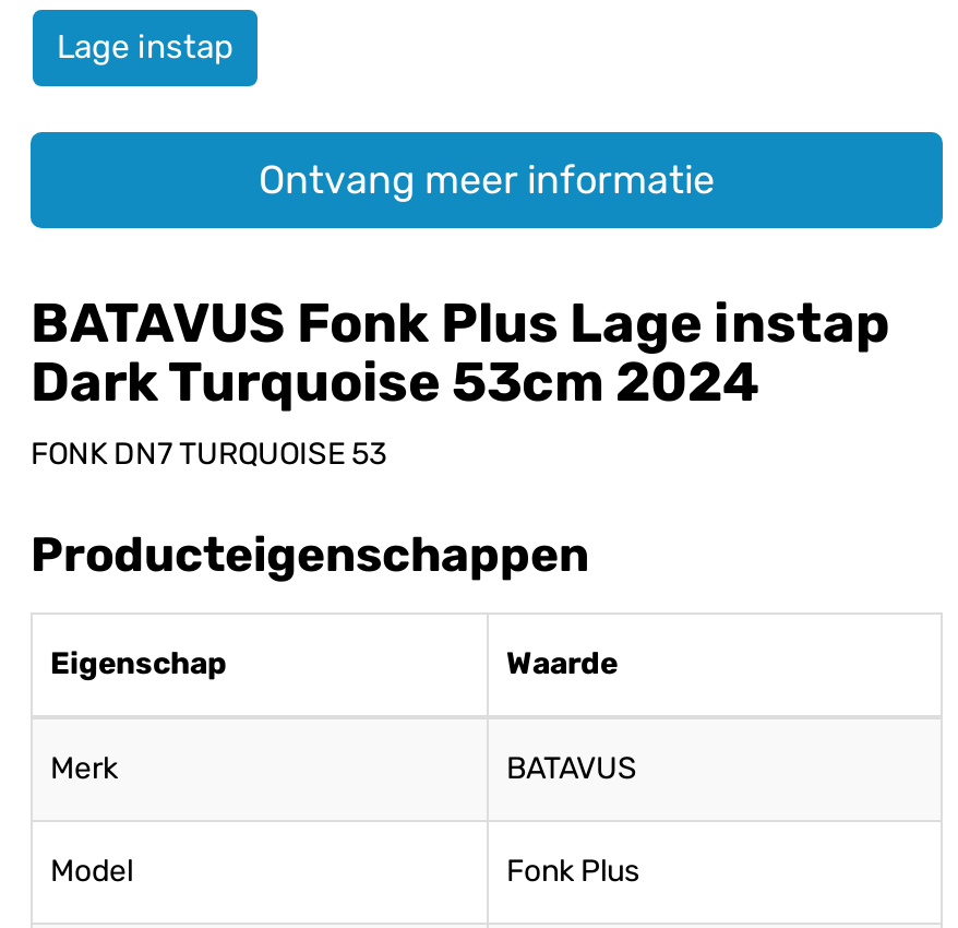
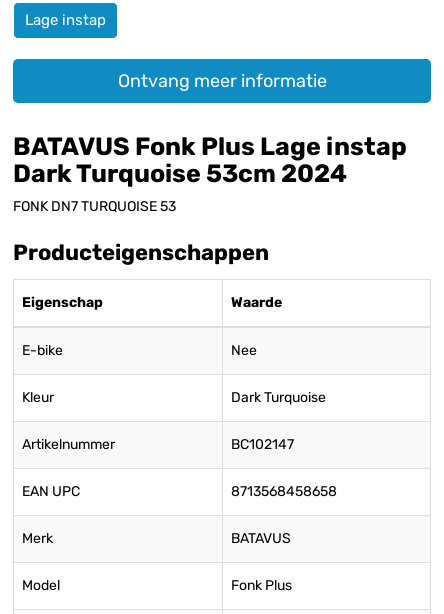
+ E-bike
+ Nee
+ Kleur
+ Dark Turquoise
+ Artikelnummer
+ BC102147
+ EAN UPC
+ 8713568458658
